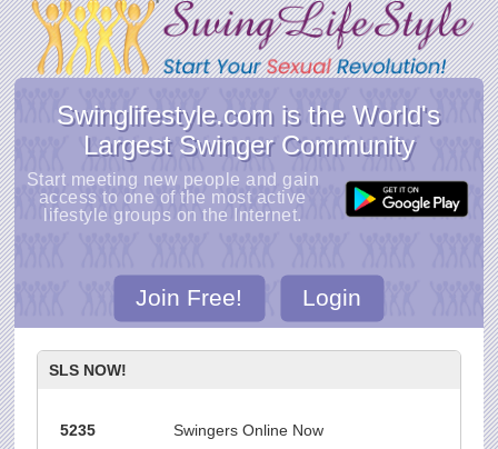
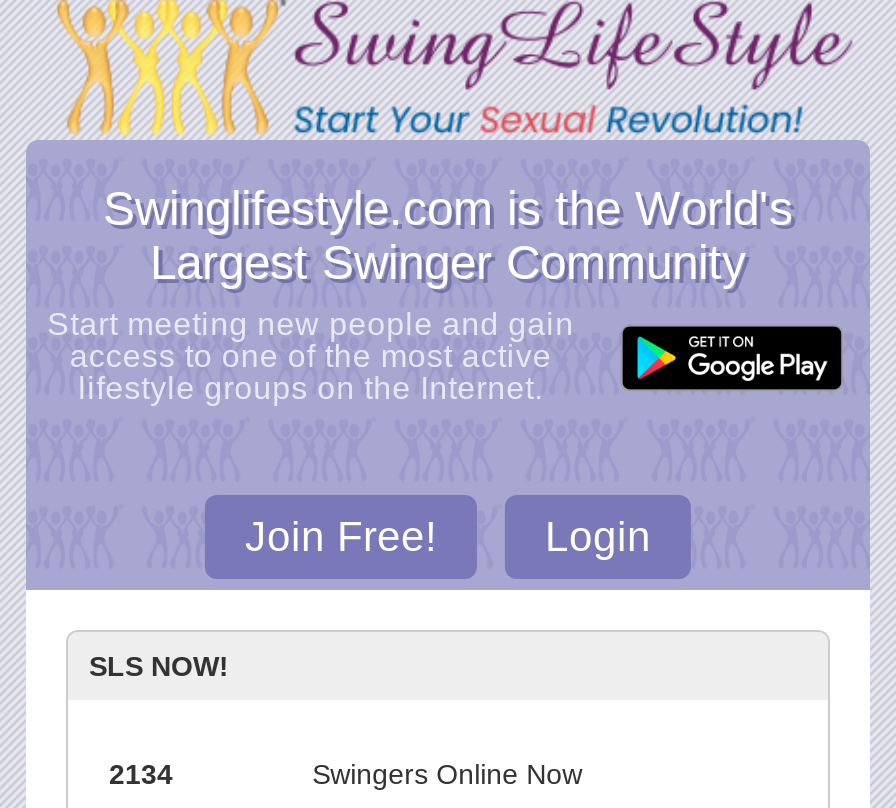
- 5235
+ 2134
